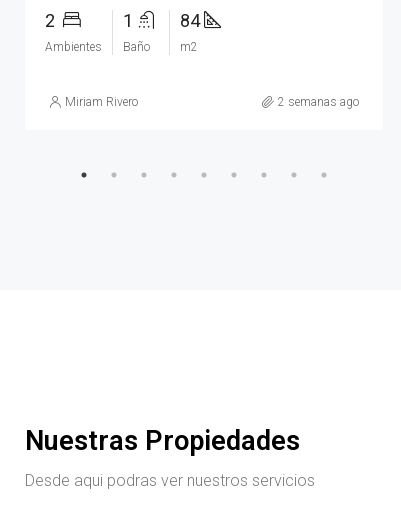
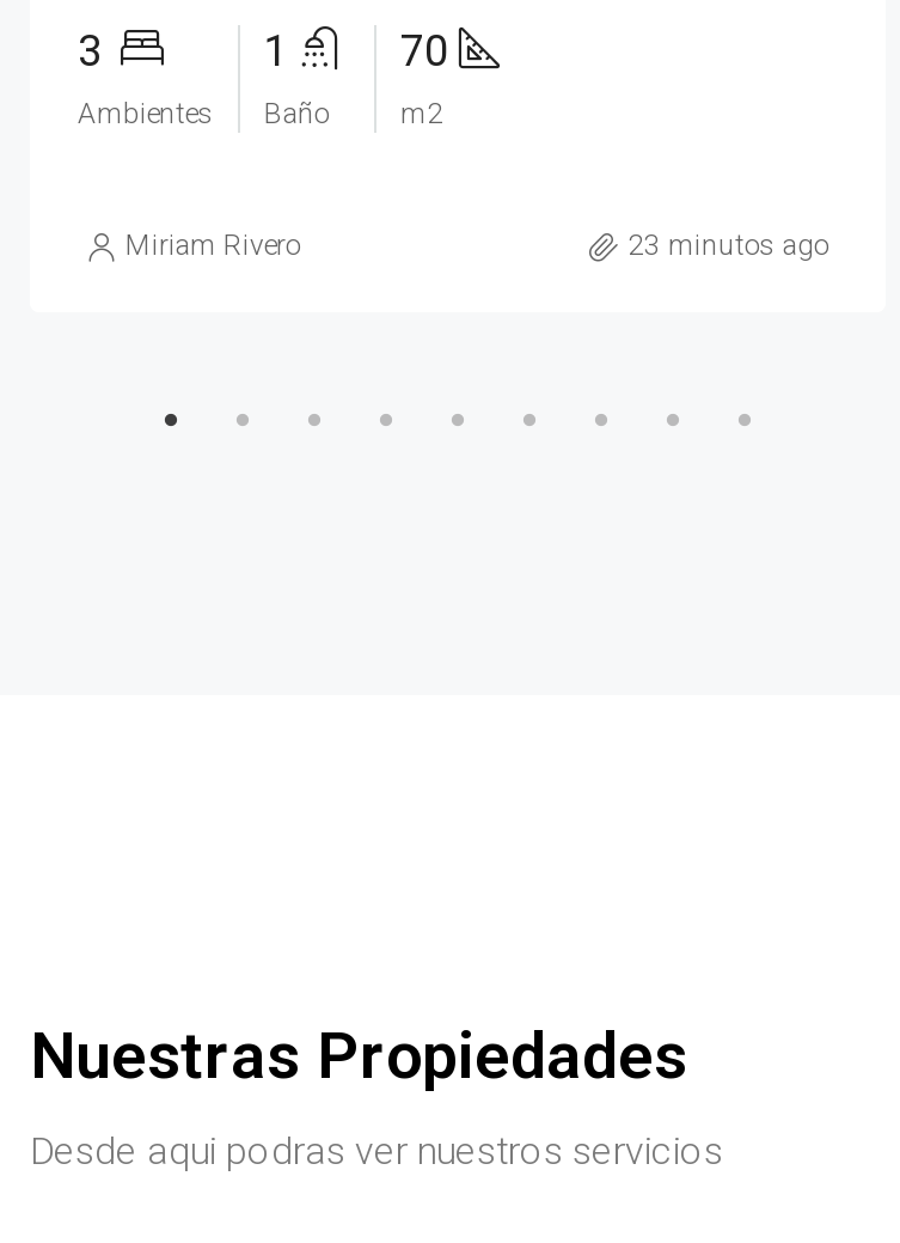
- 2
+ 3

- 84
+ 70

- 2 semanas ago
+ 23 minutos ago
